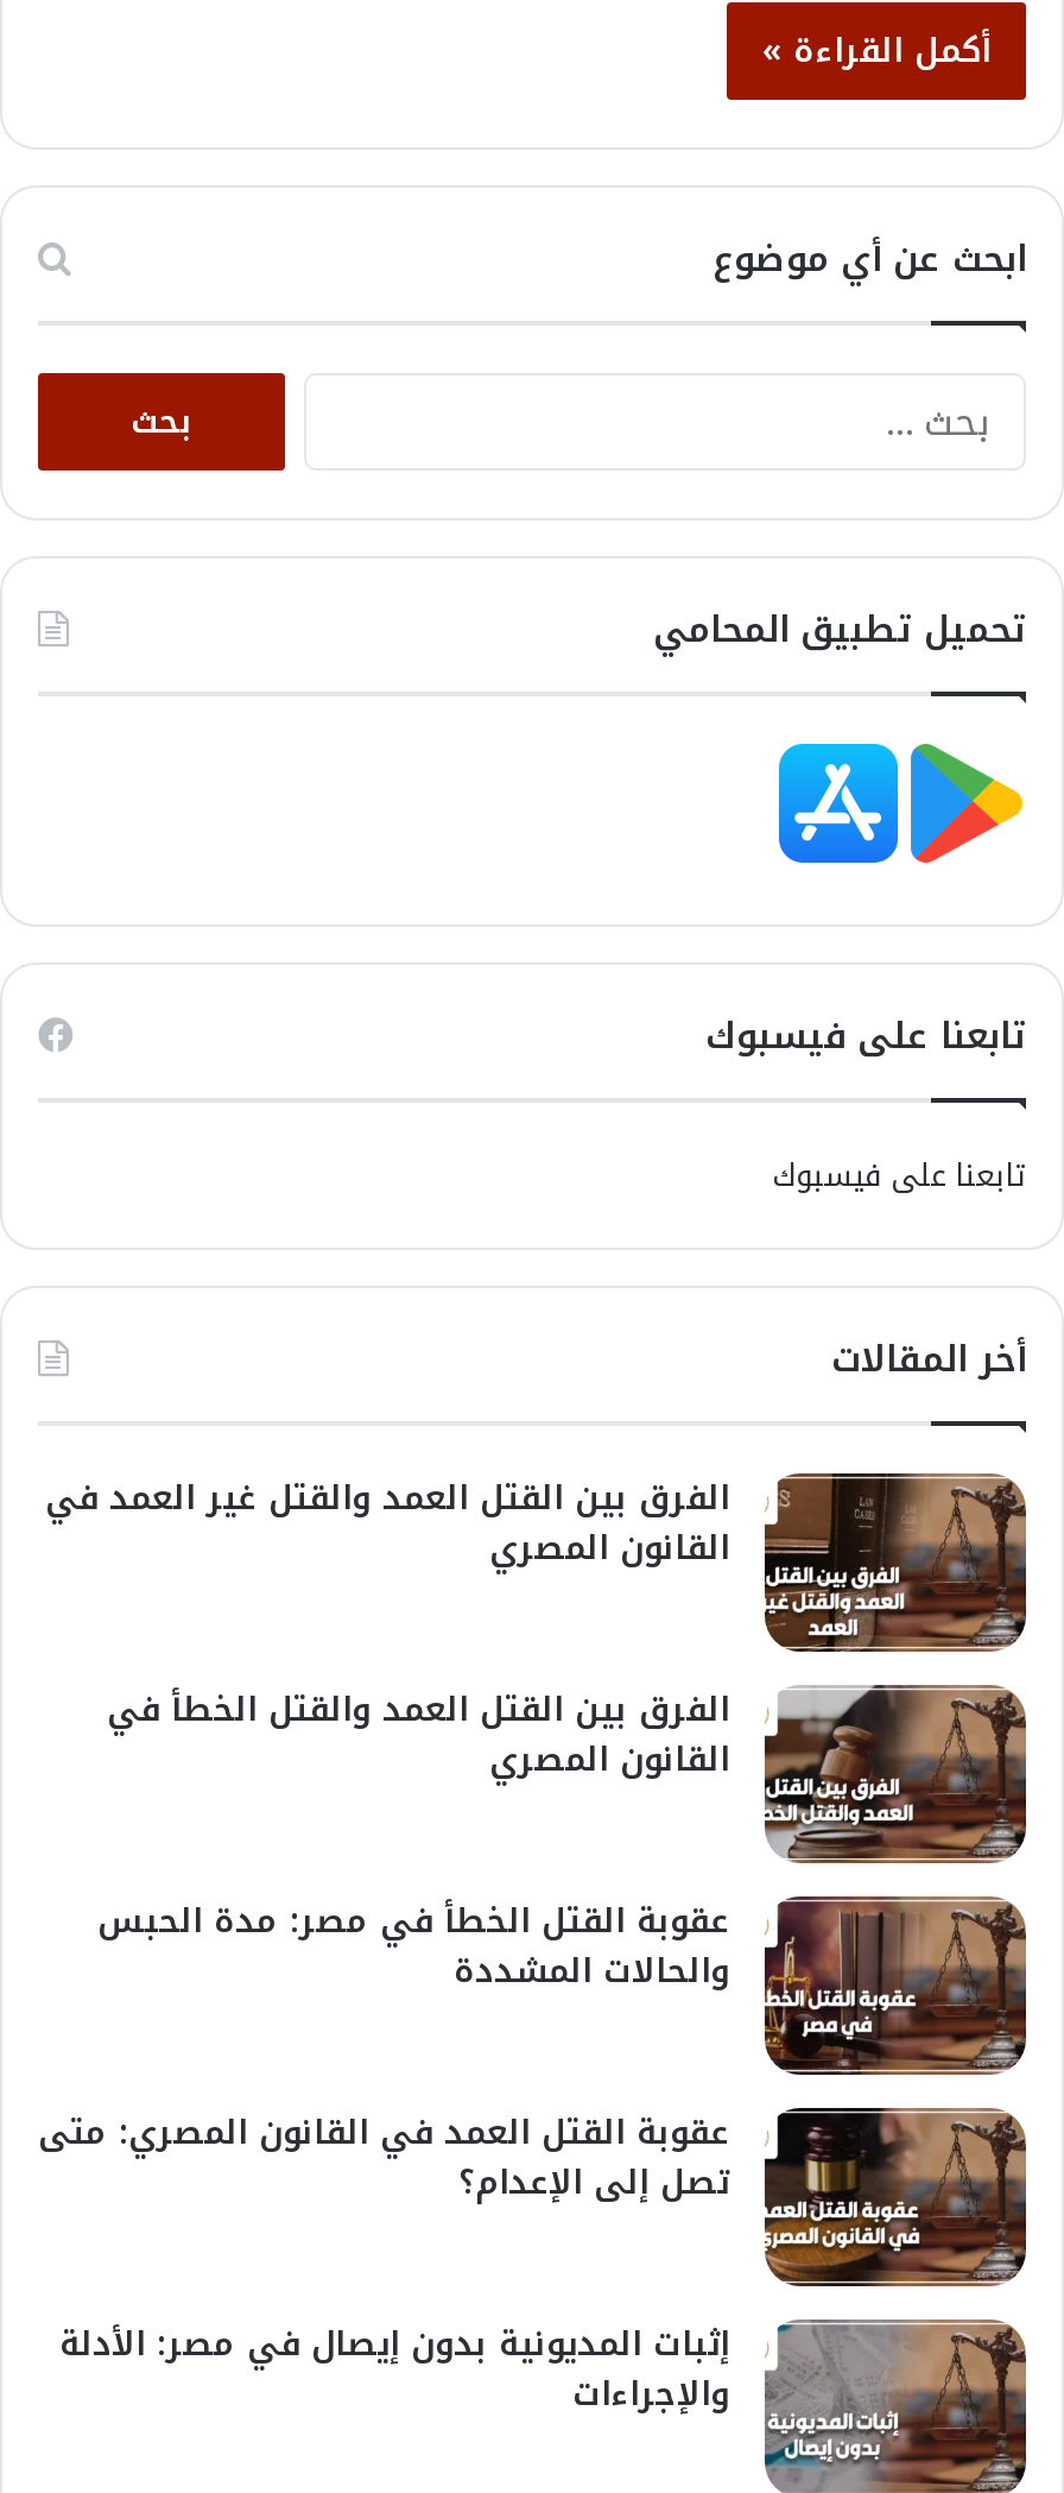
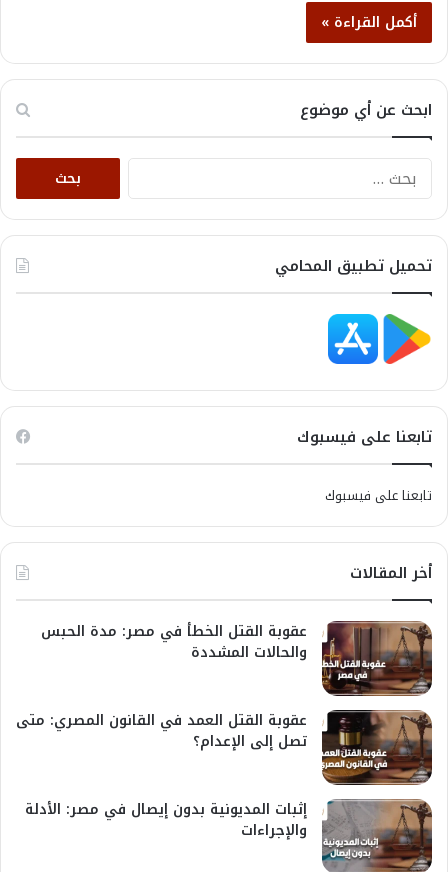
- [image]
- الفرق بين القتل العمد والقتل غير العمد في
- القانون المصري
- الفرق بين القتل العمد والقتل الخطأ في
- القانون المصري

- [image]
